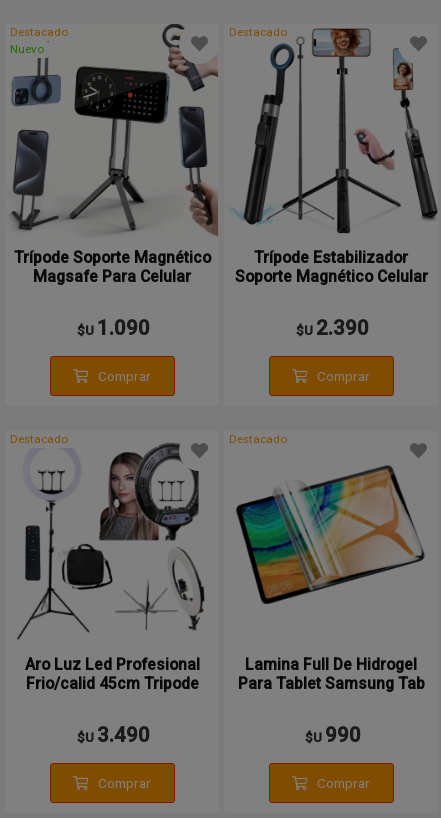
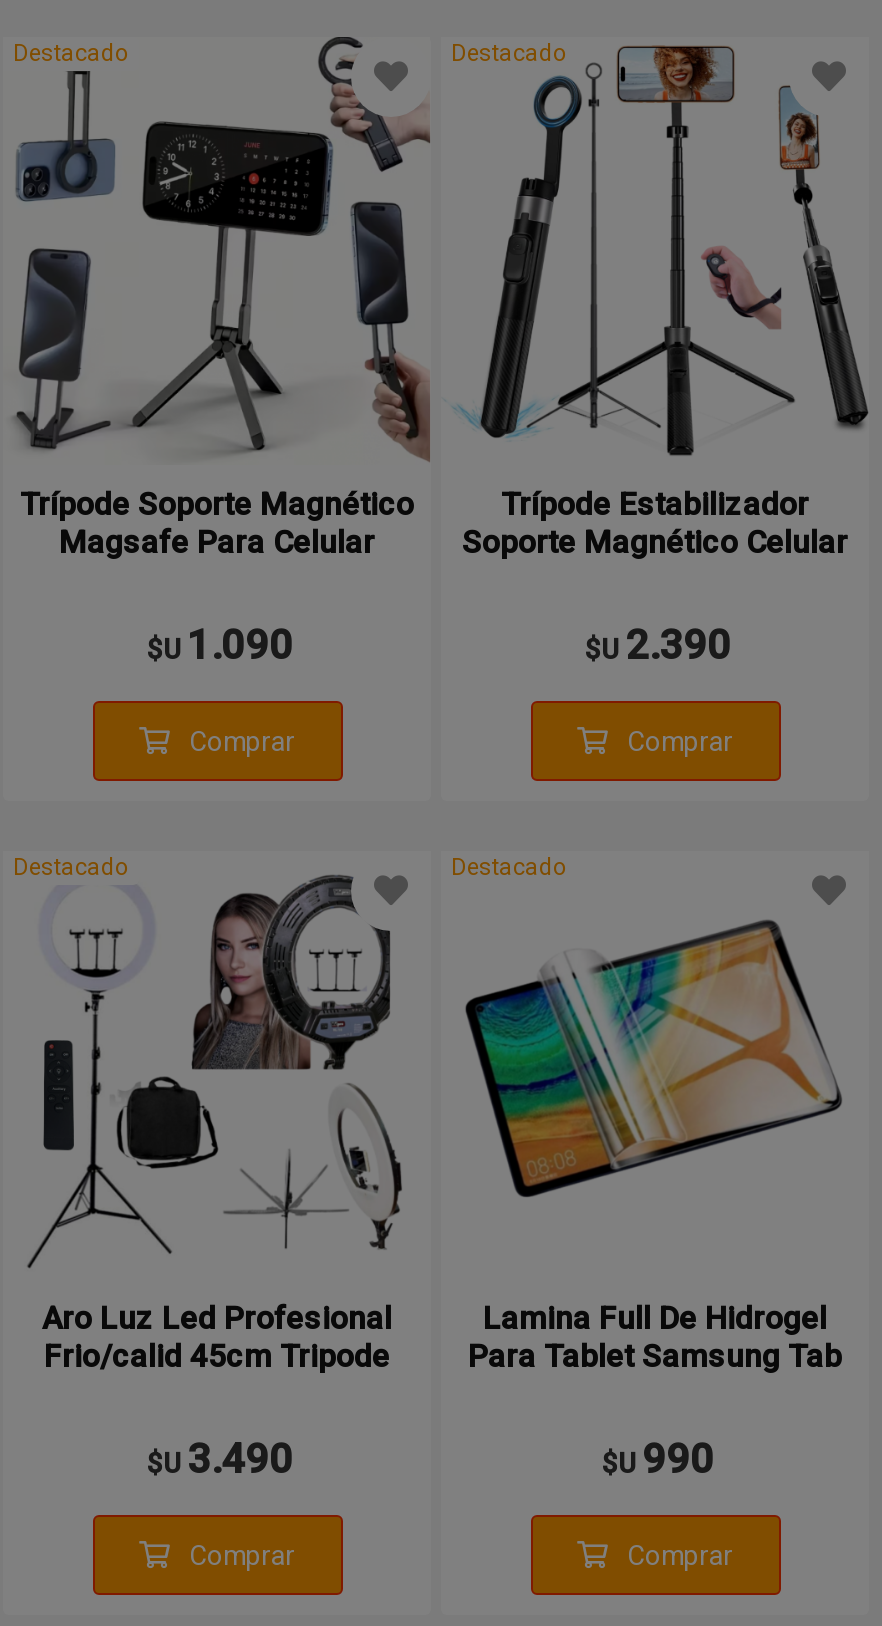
- Nuevo
